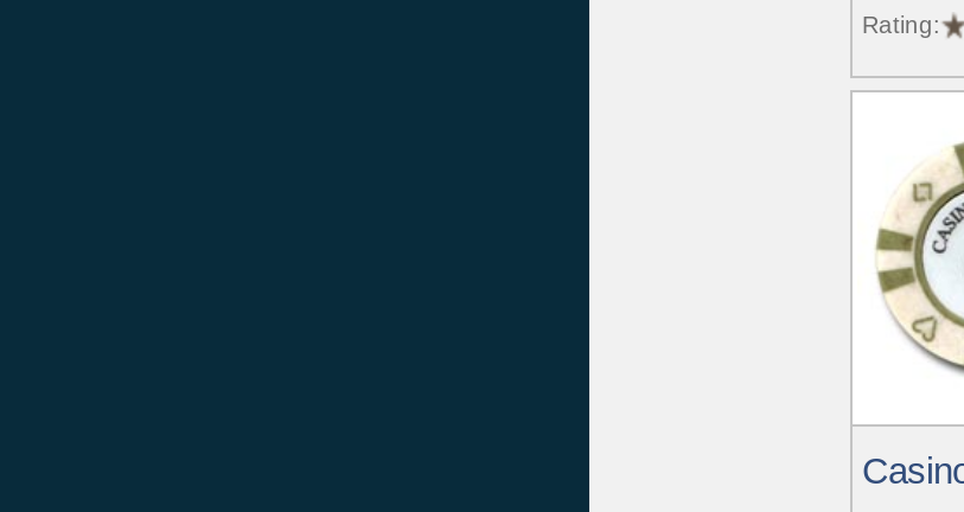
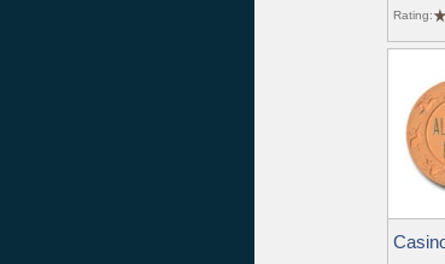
- [image]
+ [image]
